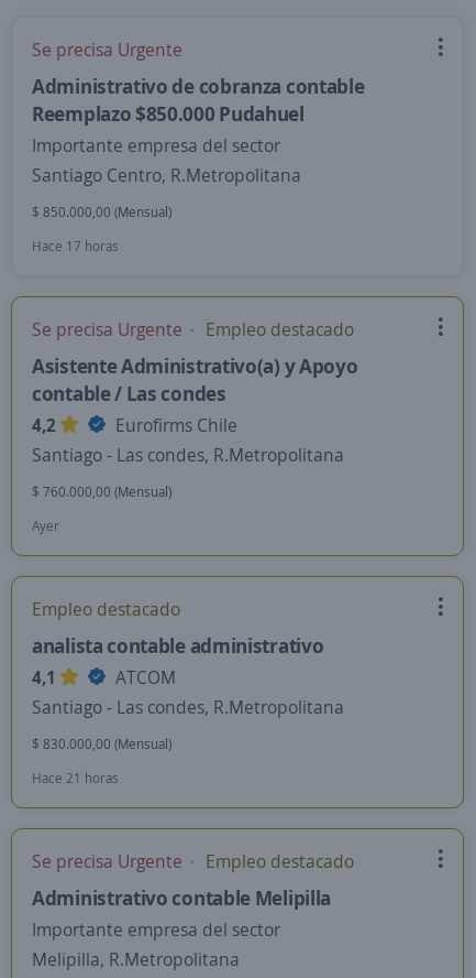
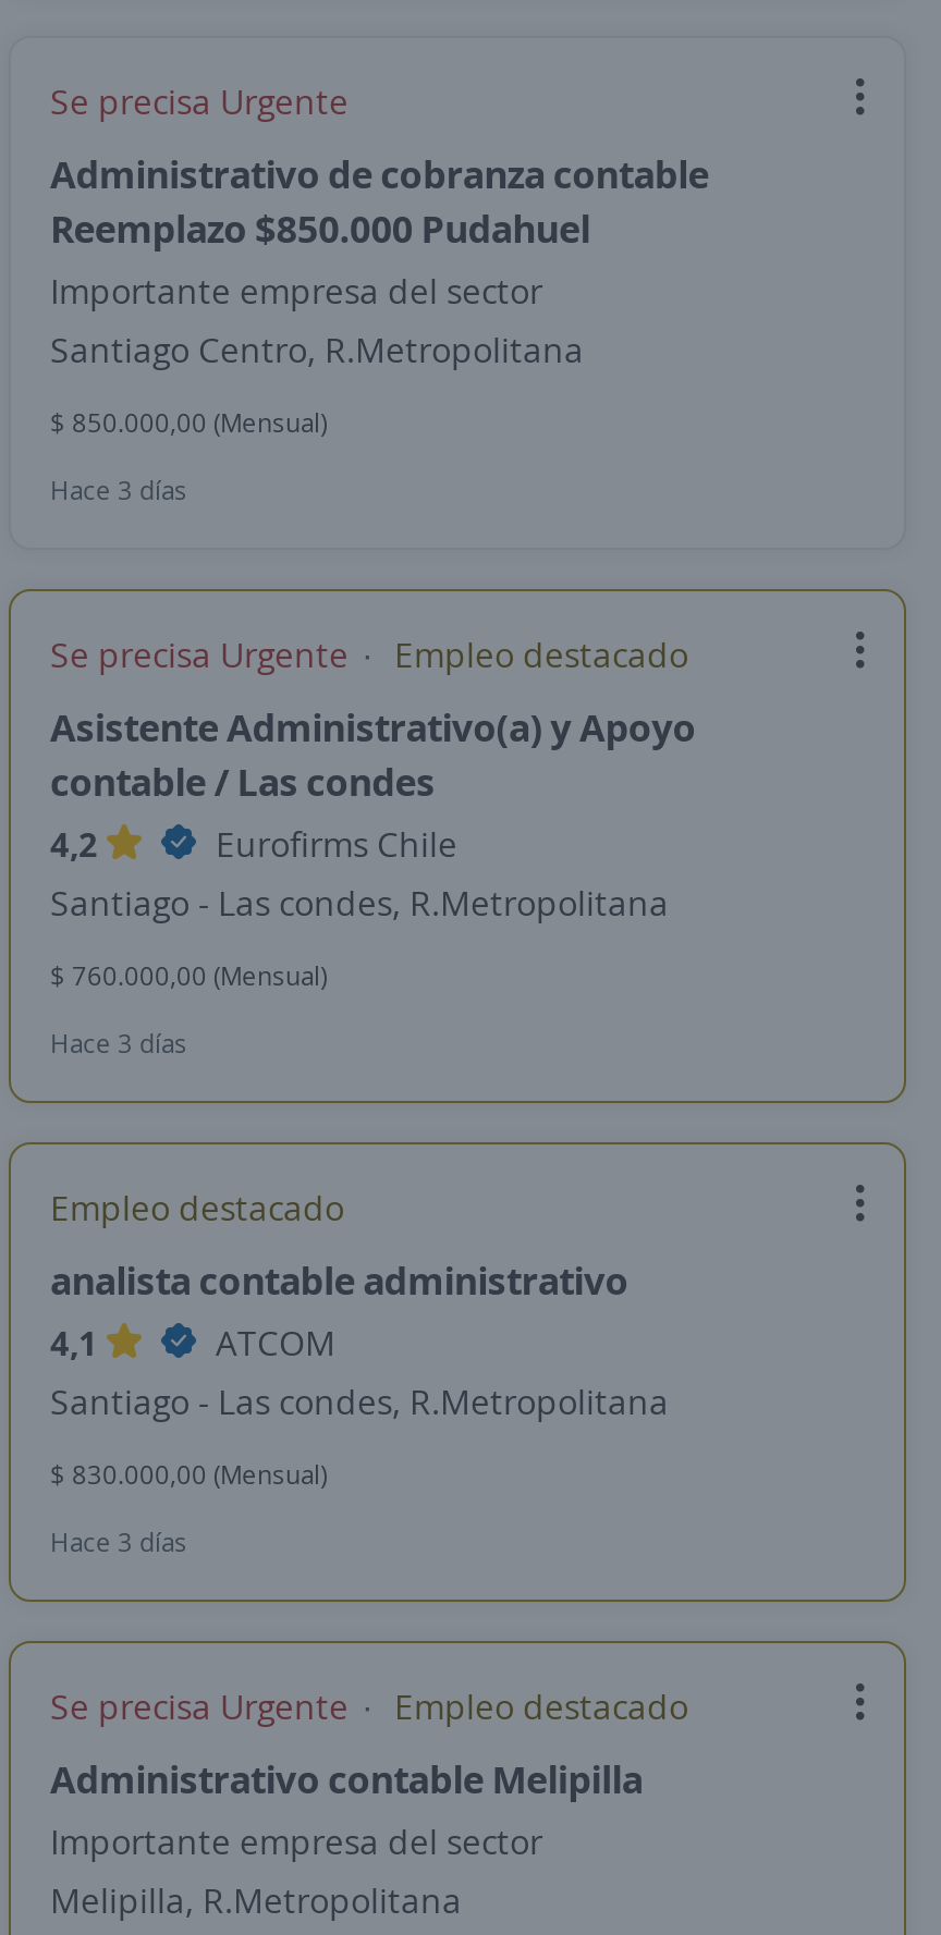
- Hace 17 horas
+ Hace 3 días

- Ayer
+ Hace 3 días

- Hace 21 horas
+ Hace 3 días
